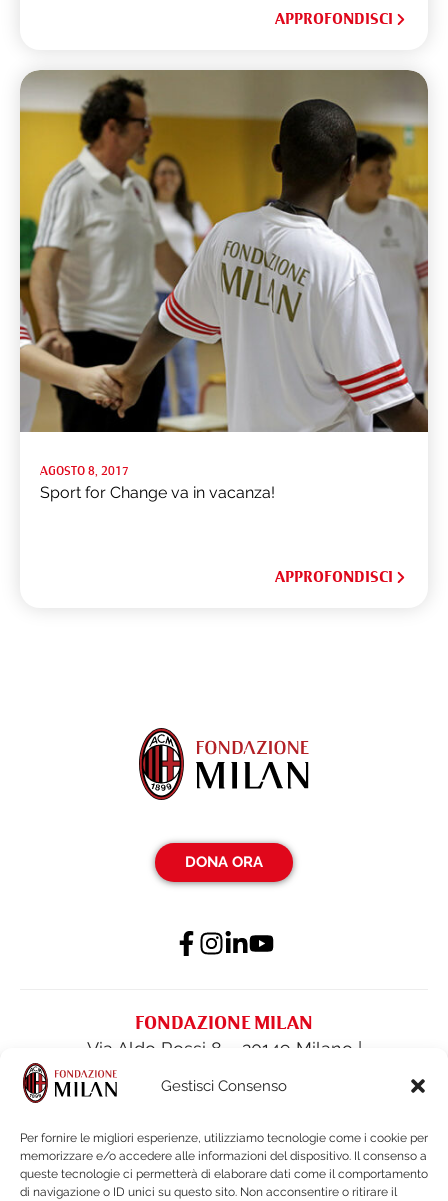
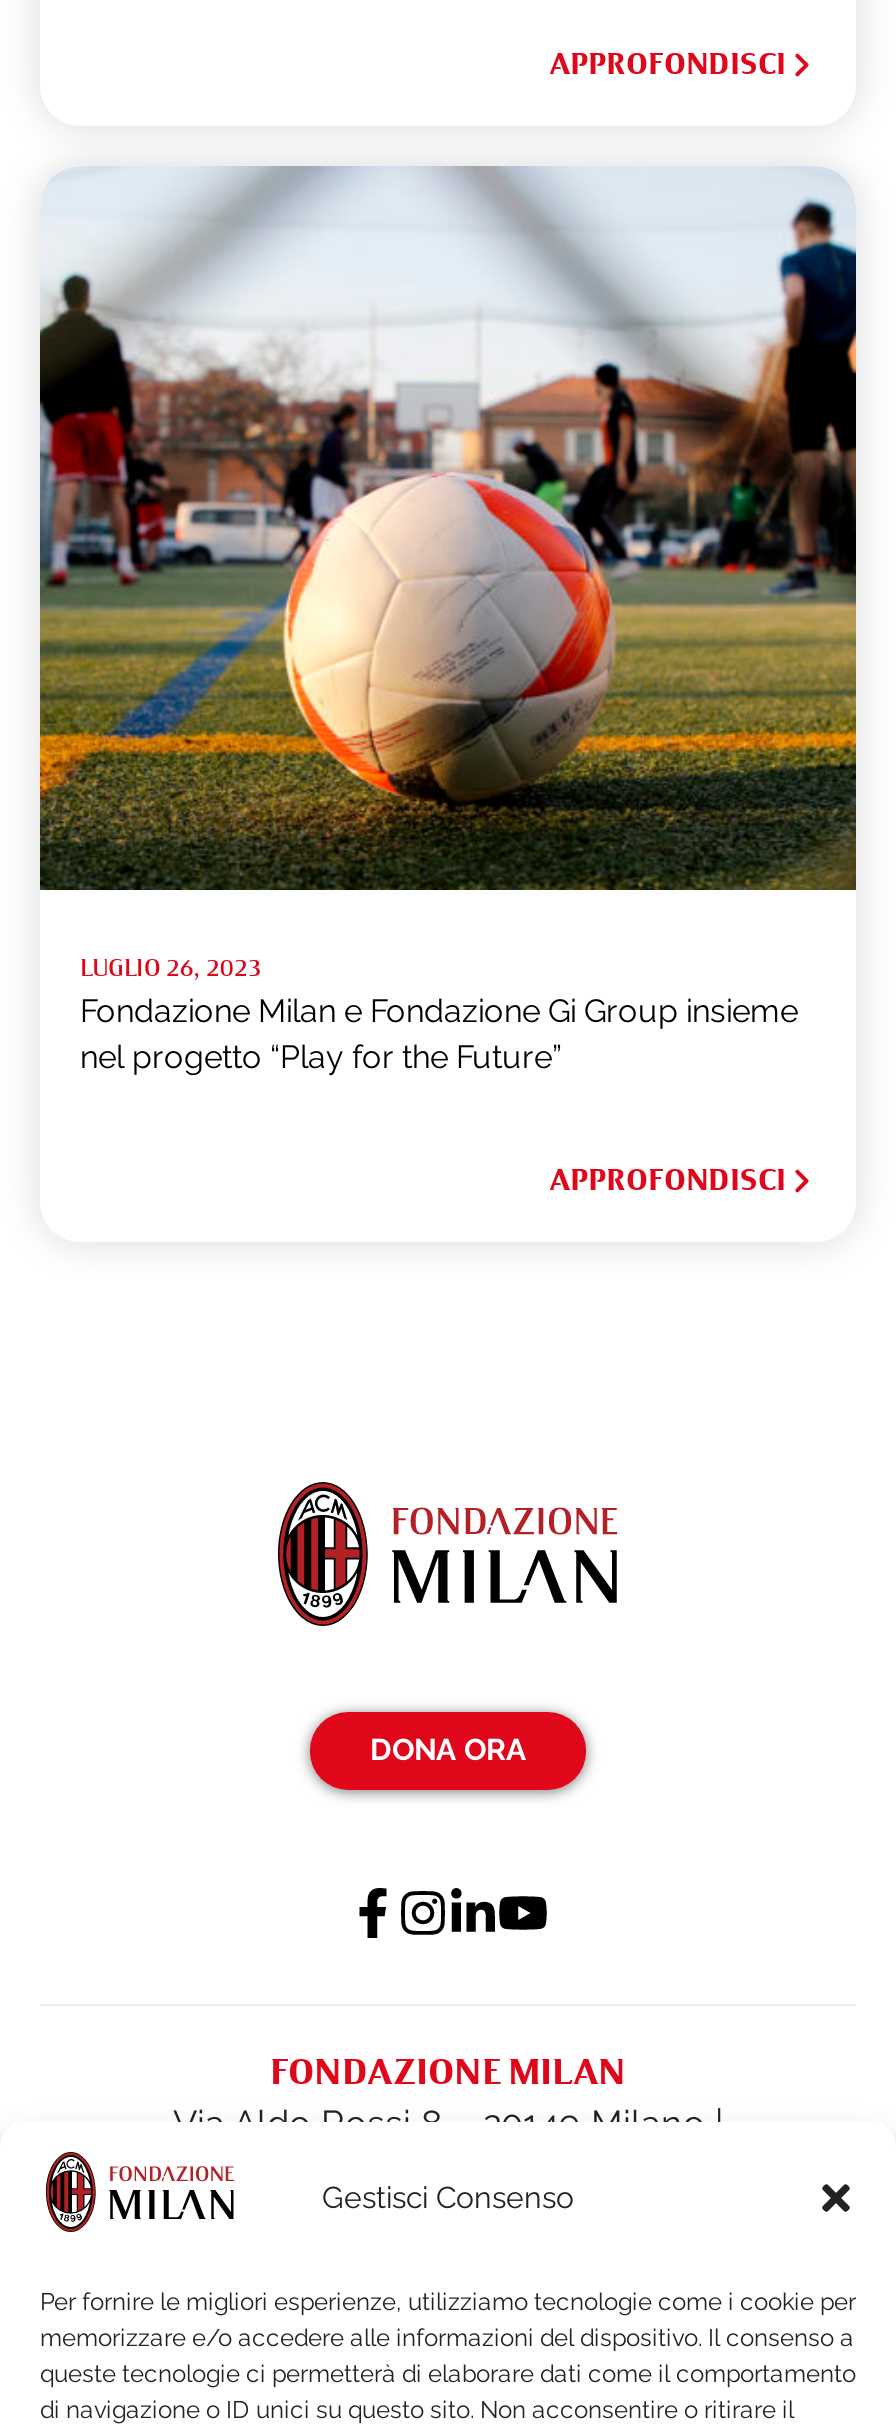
- [image]
- AGOSTO 8, 2017
- Sport for Change va in vacanza!
+ [image]
+ LUGLIO 26, 2023
+ Fondazione Milan e Fondazione Gi Group insieme
+ nel progetto “Play for the Future”
